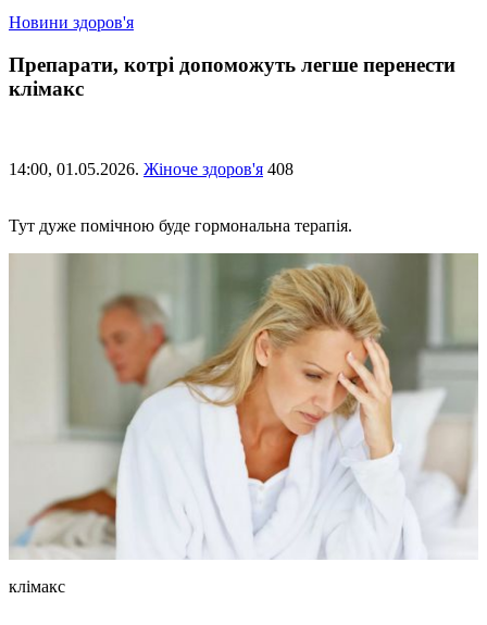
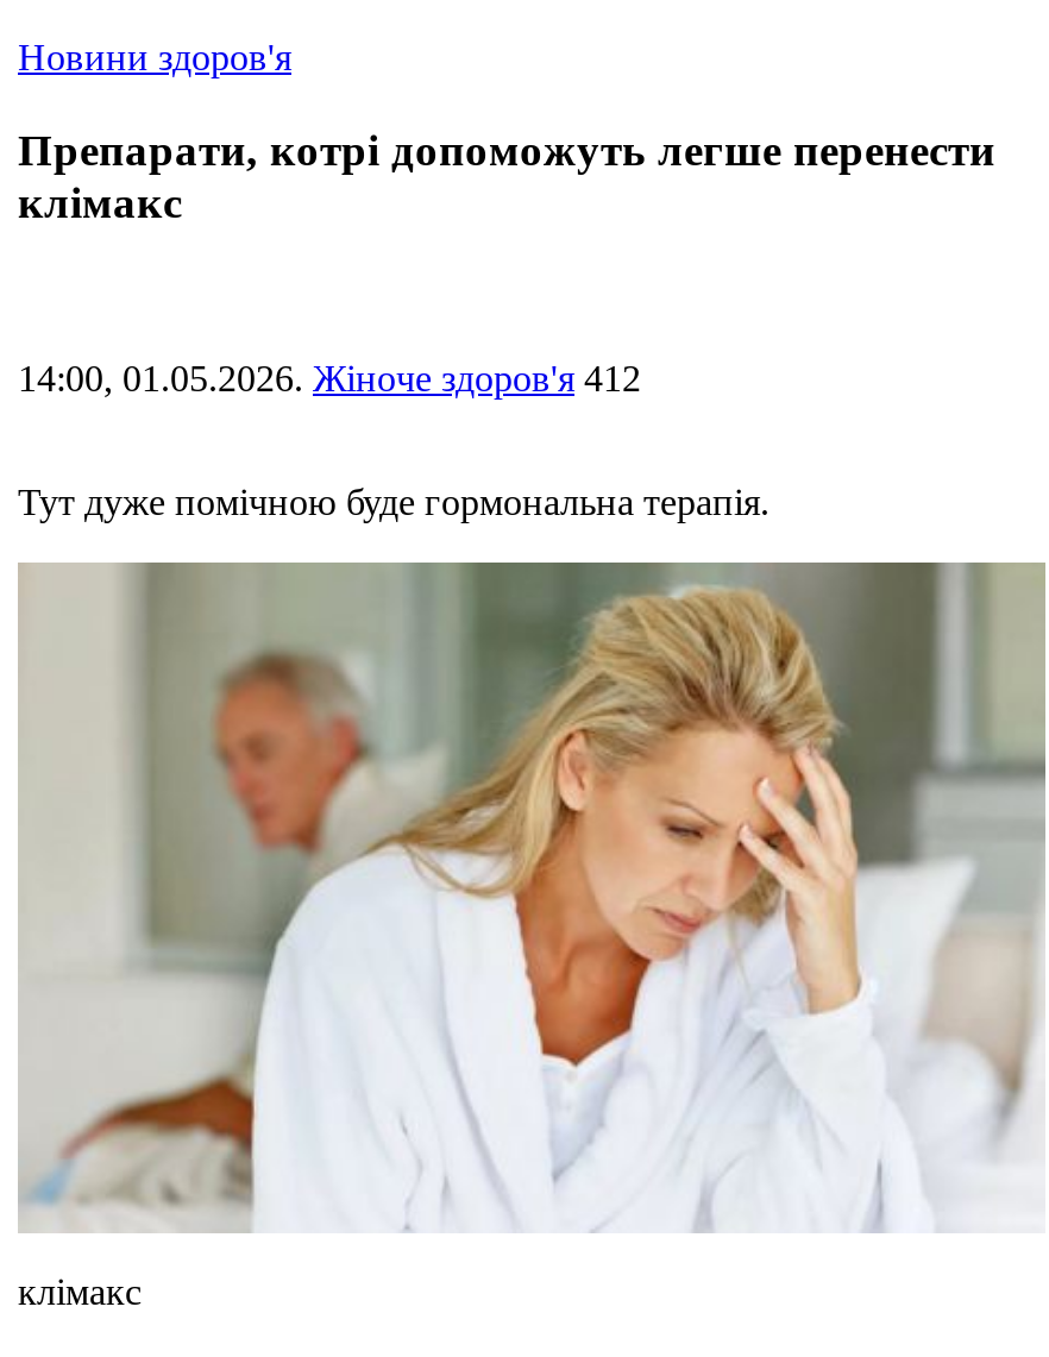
- 14:00, 01.05.2026. Жіноче здоров'я 408
+ 14:00, 01.05.2026. Жіноче здоров'я 412
